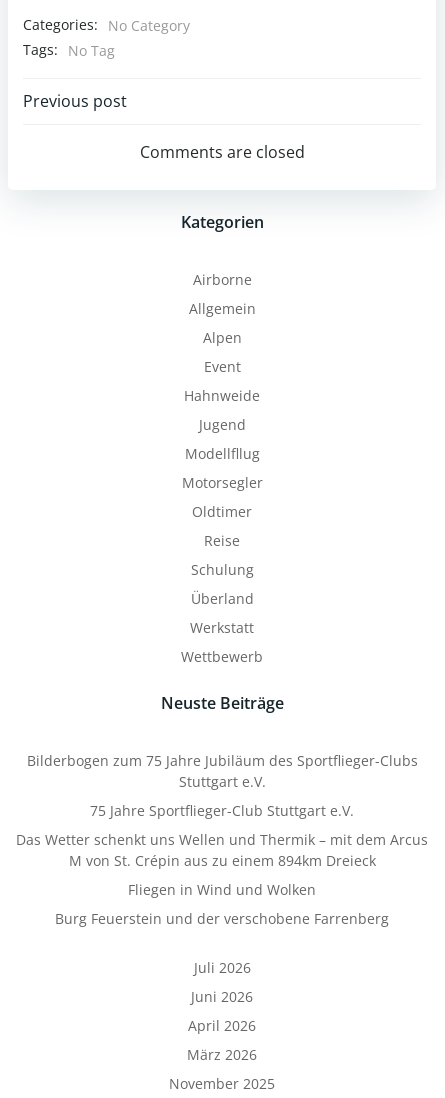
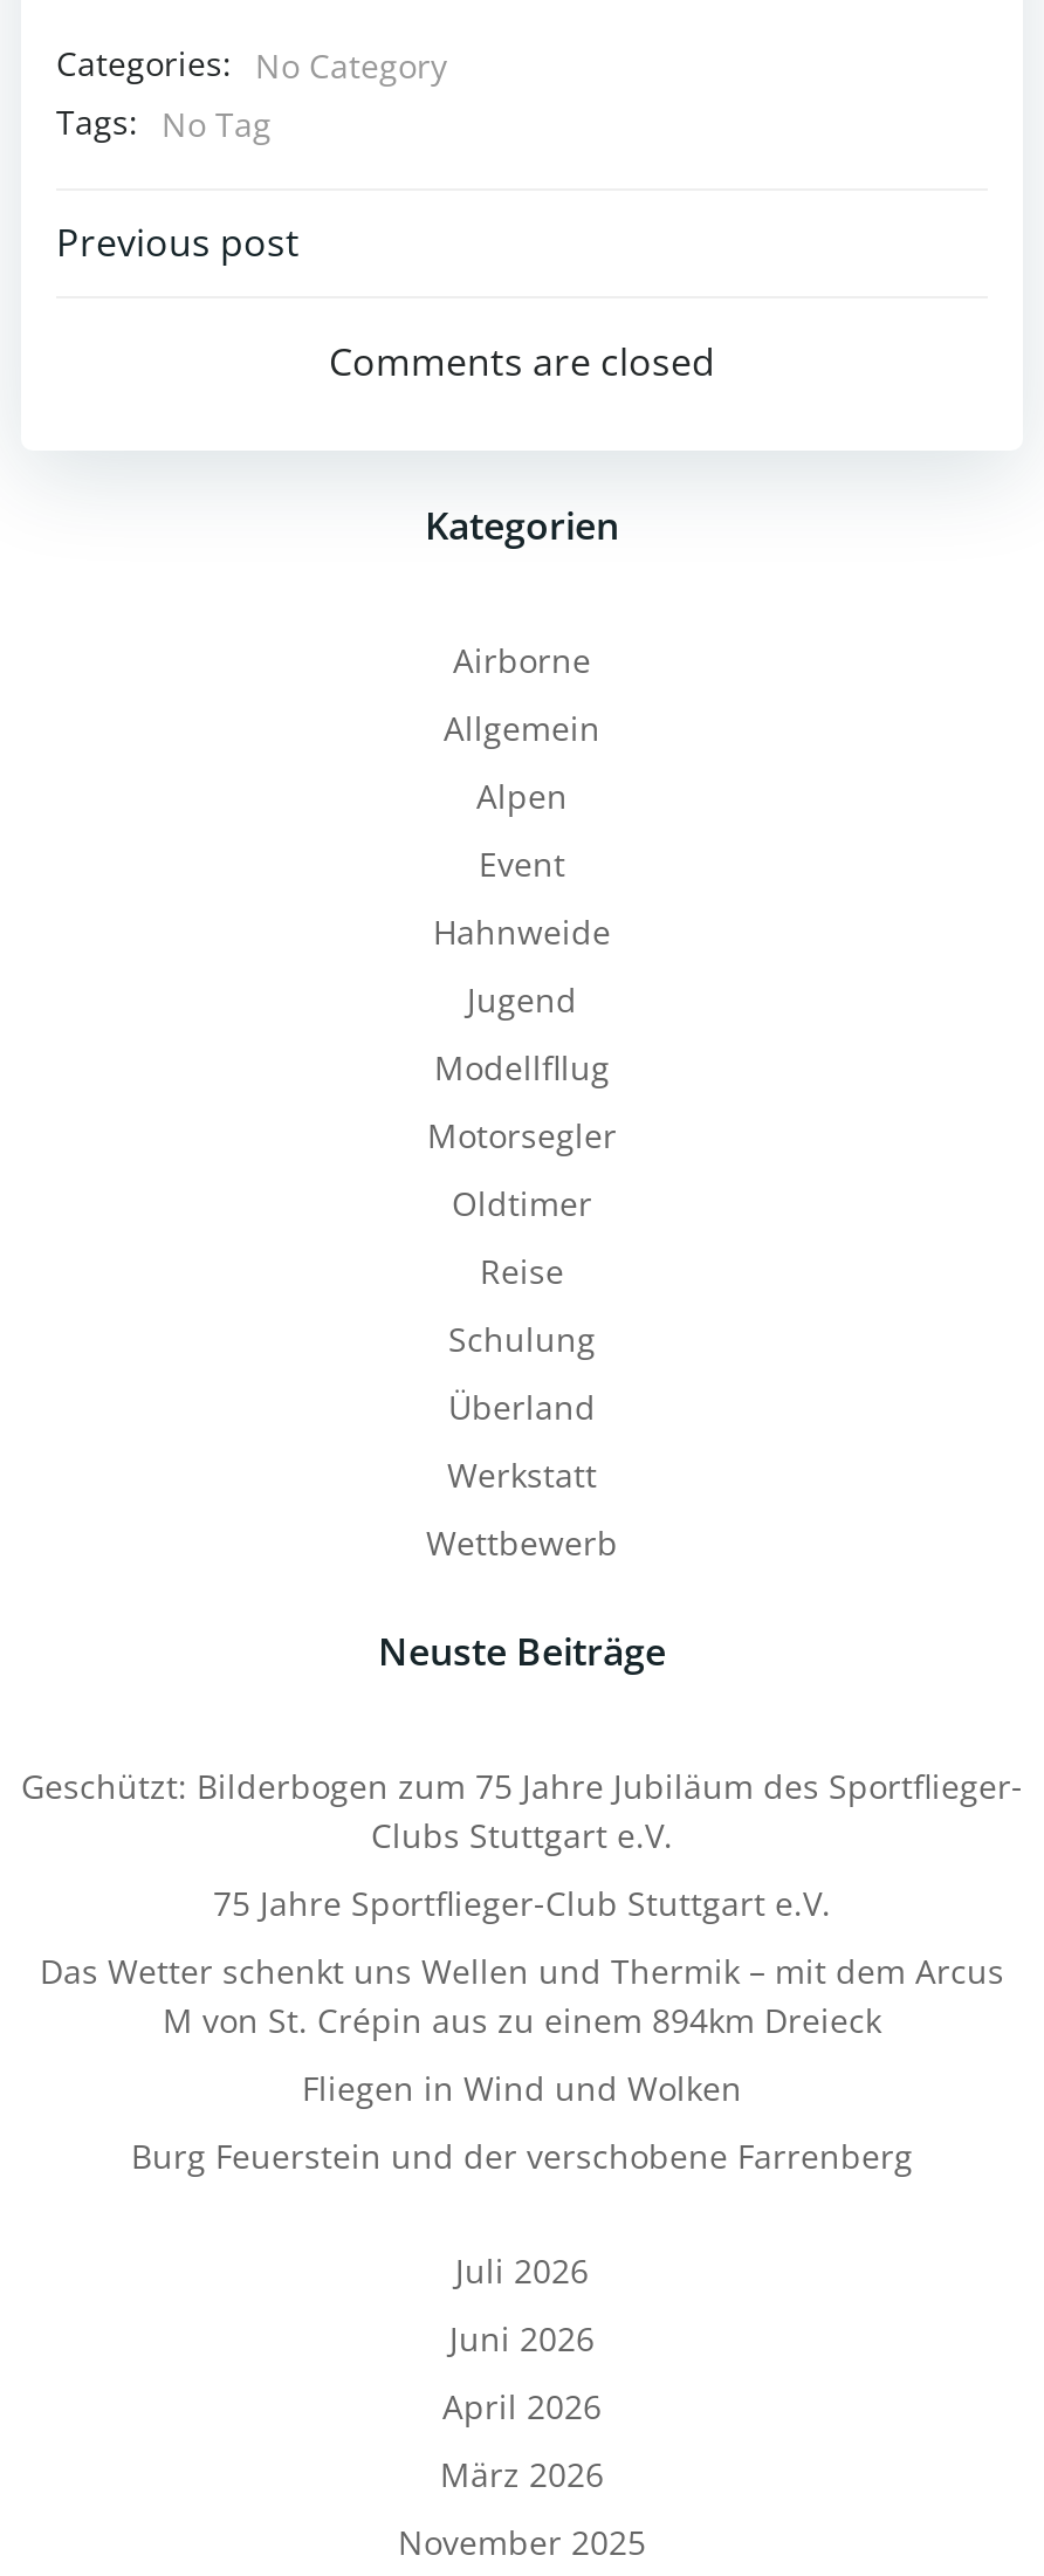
- Bilderbogen zum 75 Jahre Jubiläum des Sportflieger-Clubs
- Stuttgart e.V.
+ Geschützt: Bilderbogen zum 75 Jahre Jubiläum des Sportflieger-
+ Clubs Stuttgart e.V.
